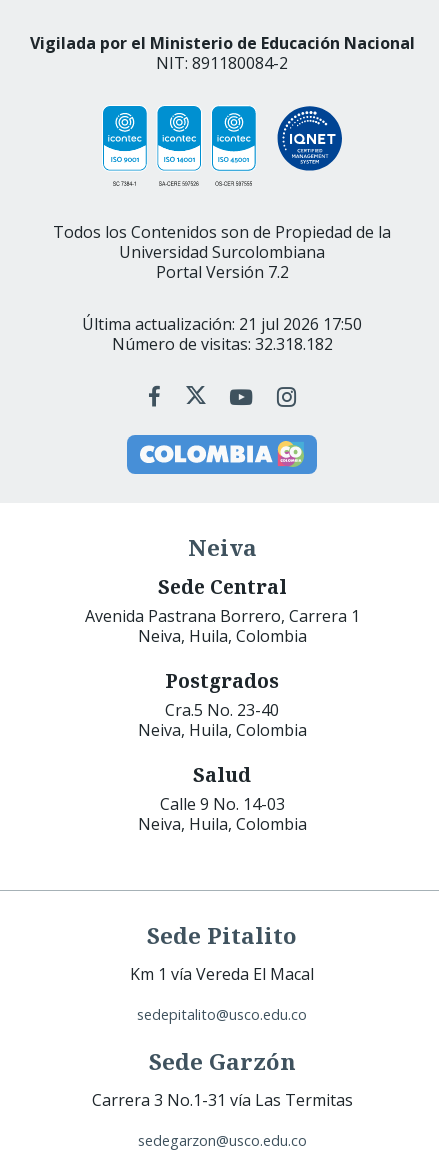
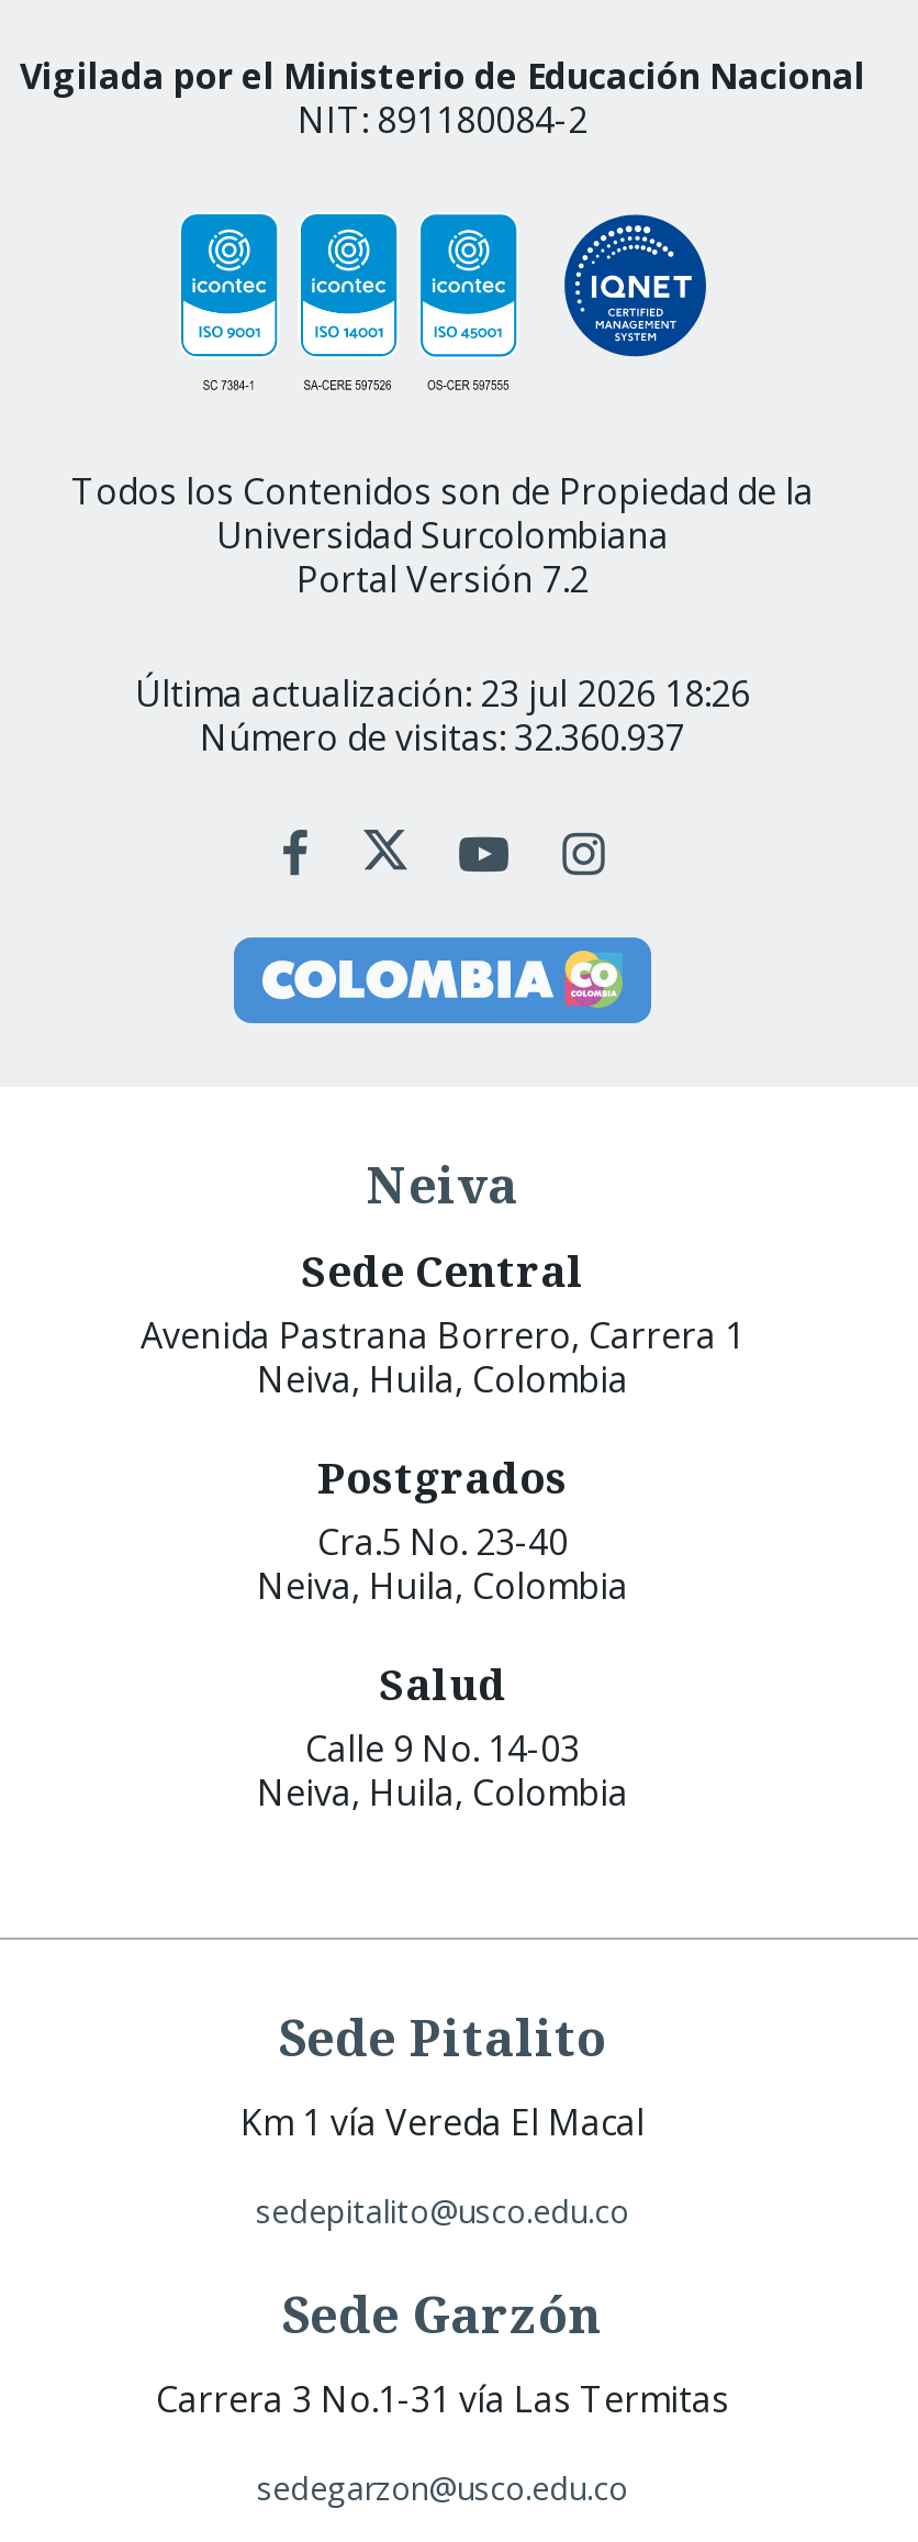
- Última actualización: 21 jul 2026 17:50
+ Última actualización: 23 jul 2026 18:26

- Número de visitas: 32.318.182
+ Número de visitas: 32.360.937
